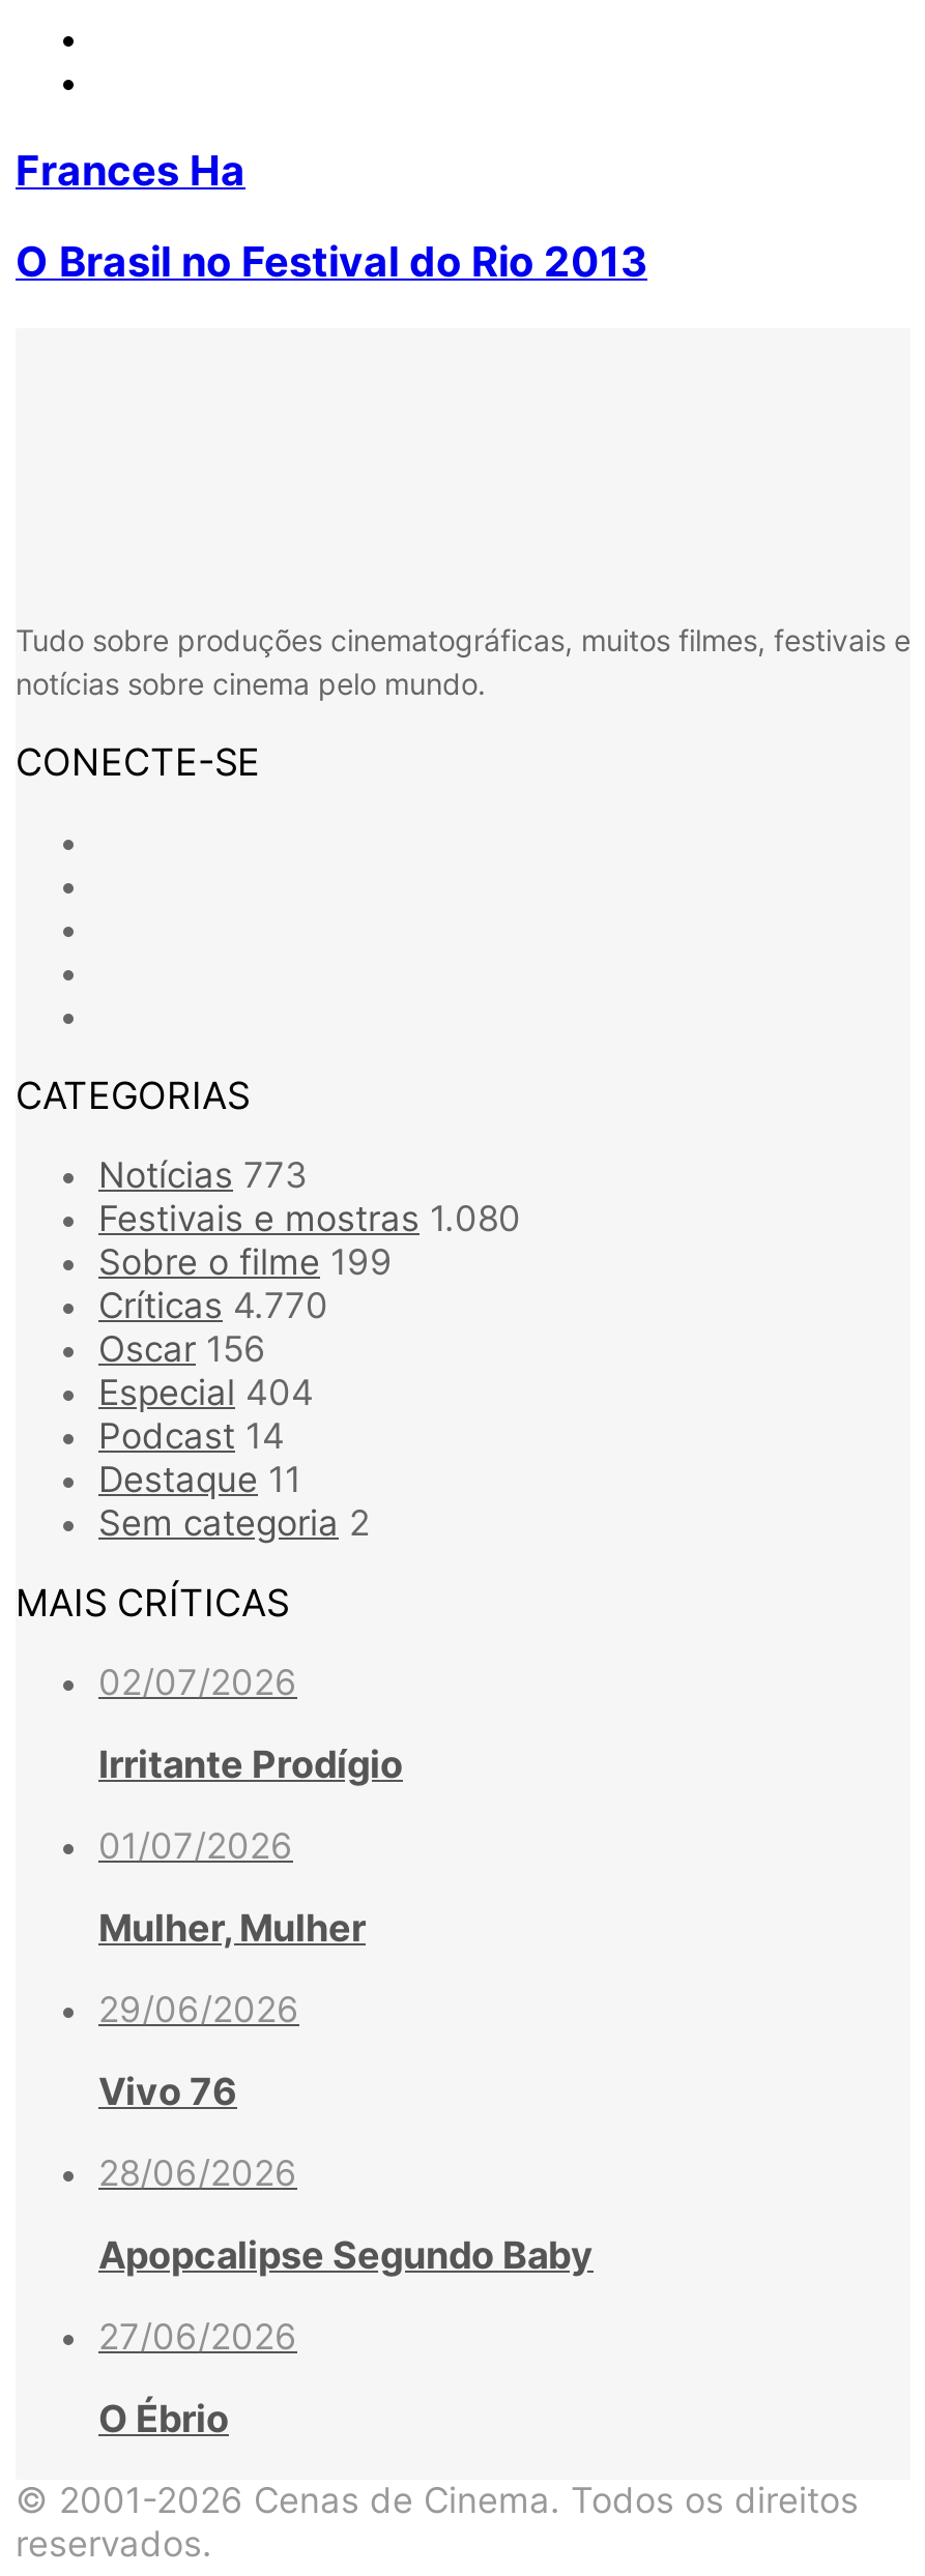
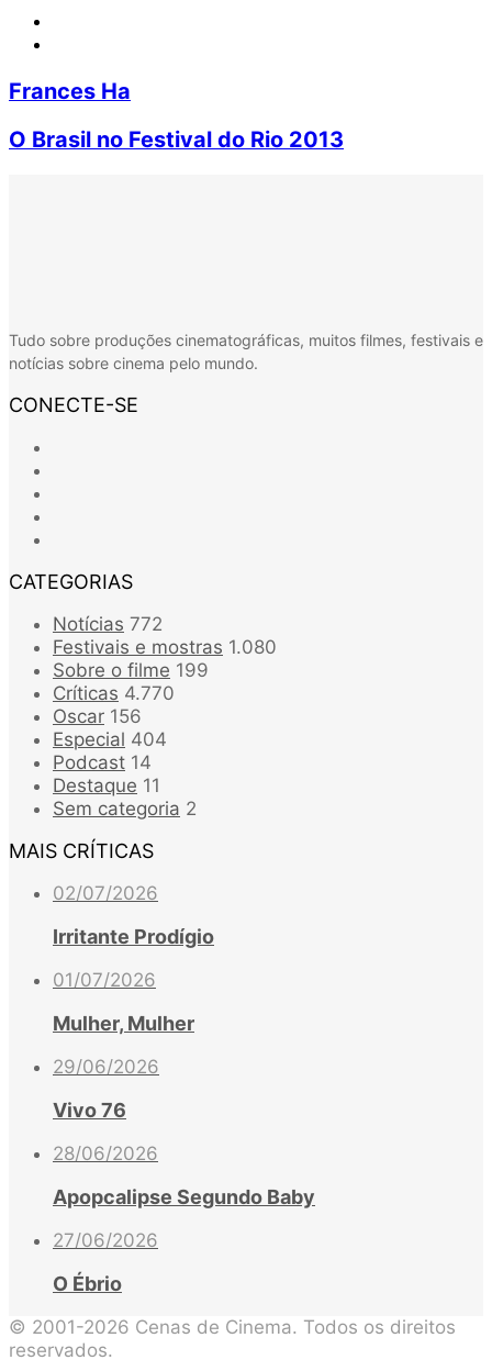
- Notícias 773
+ Notícias 772
